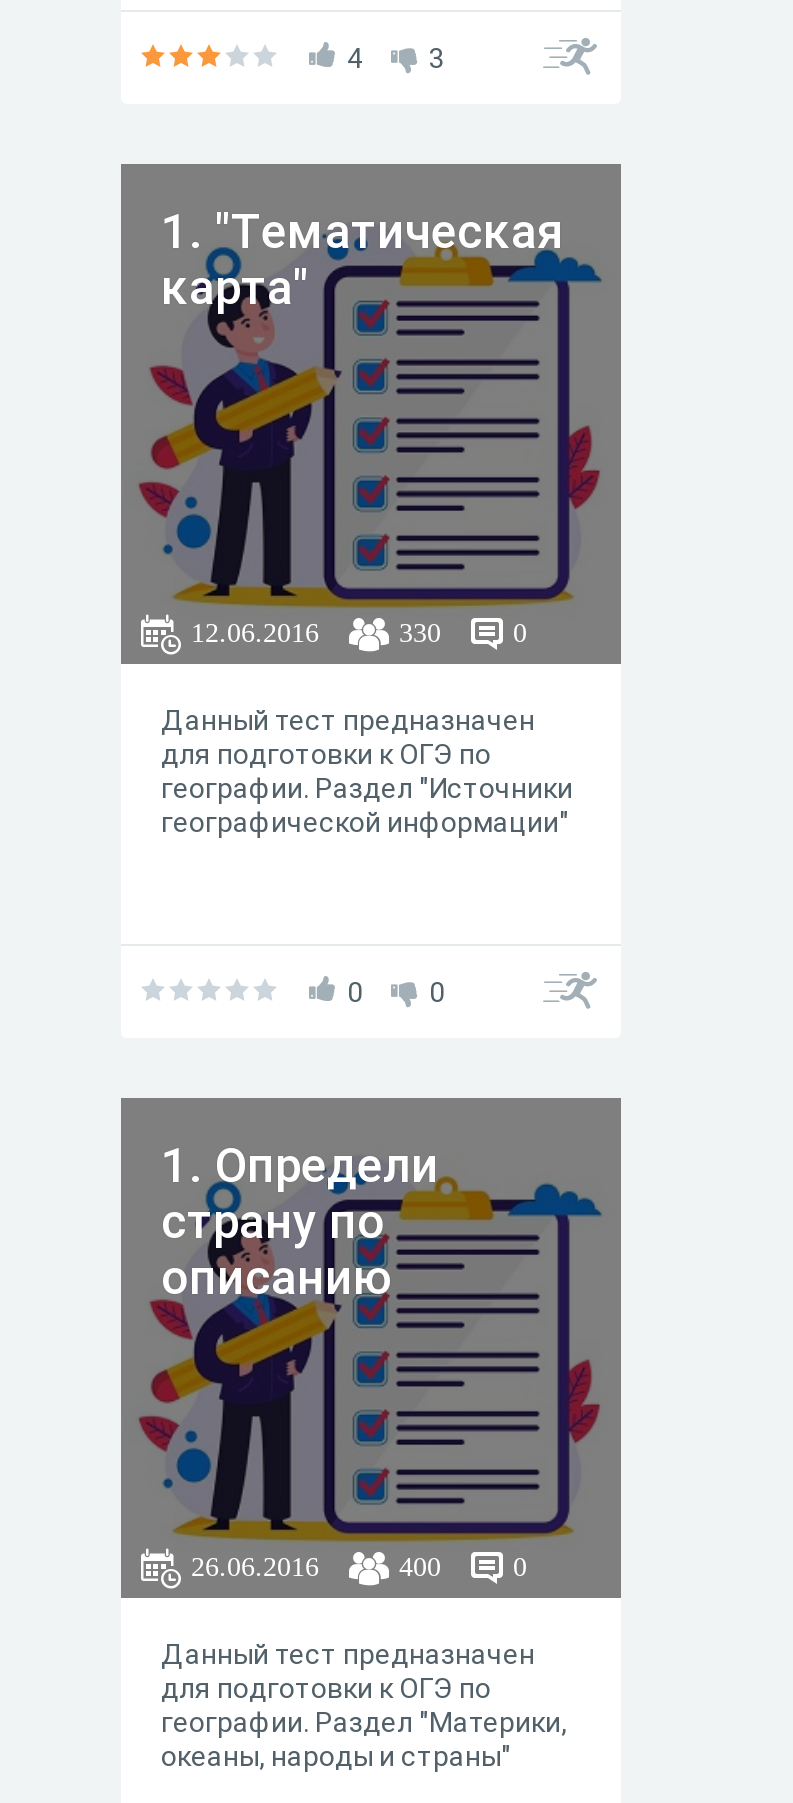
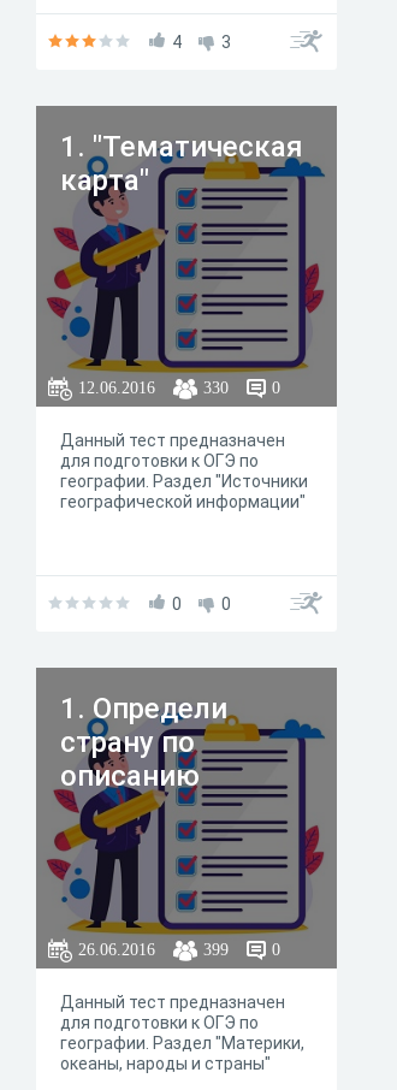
- 400
+ 399
